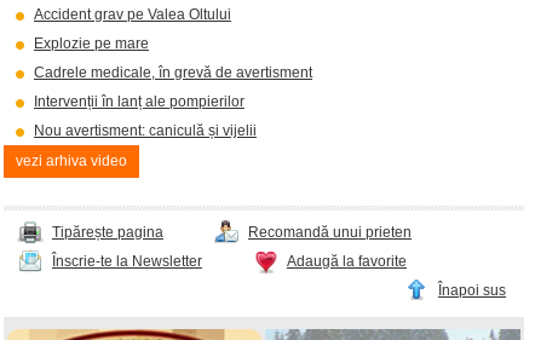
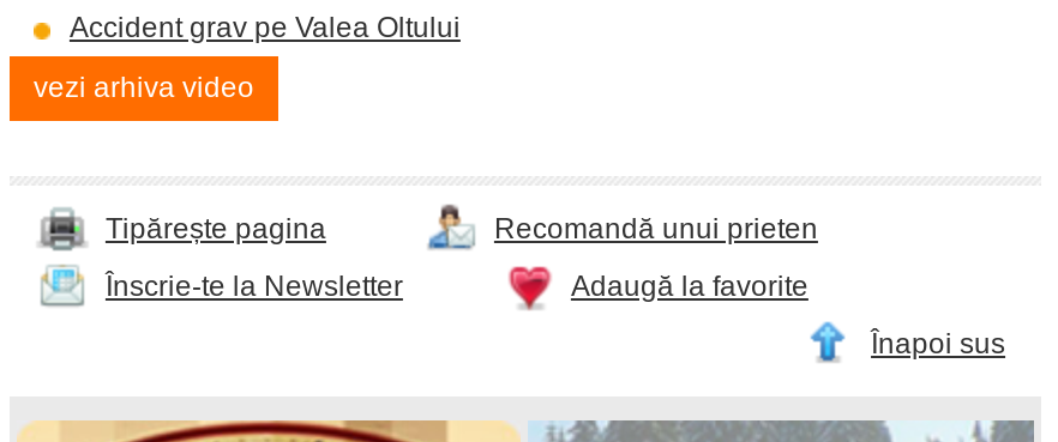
- Explozie pe mare
- Cadrele medicale, în grevă de avertisment
- Intervenții în lanț ale pompierilor
- Nou avertisment: caniculă și vijelii
